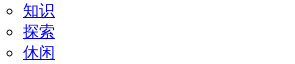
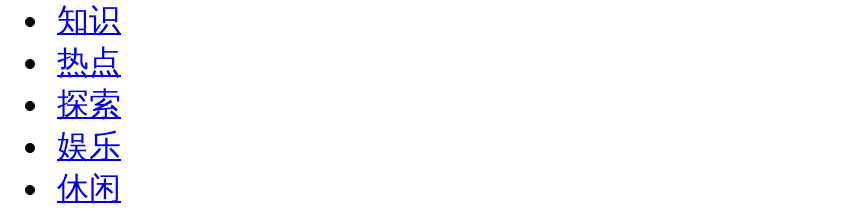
+ 热点

+ 娱乐
